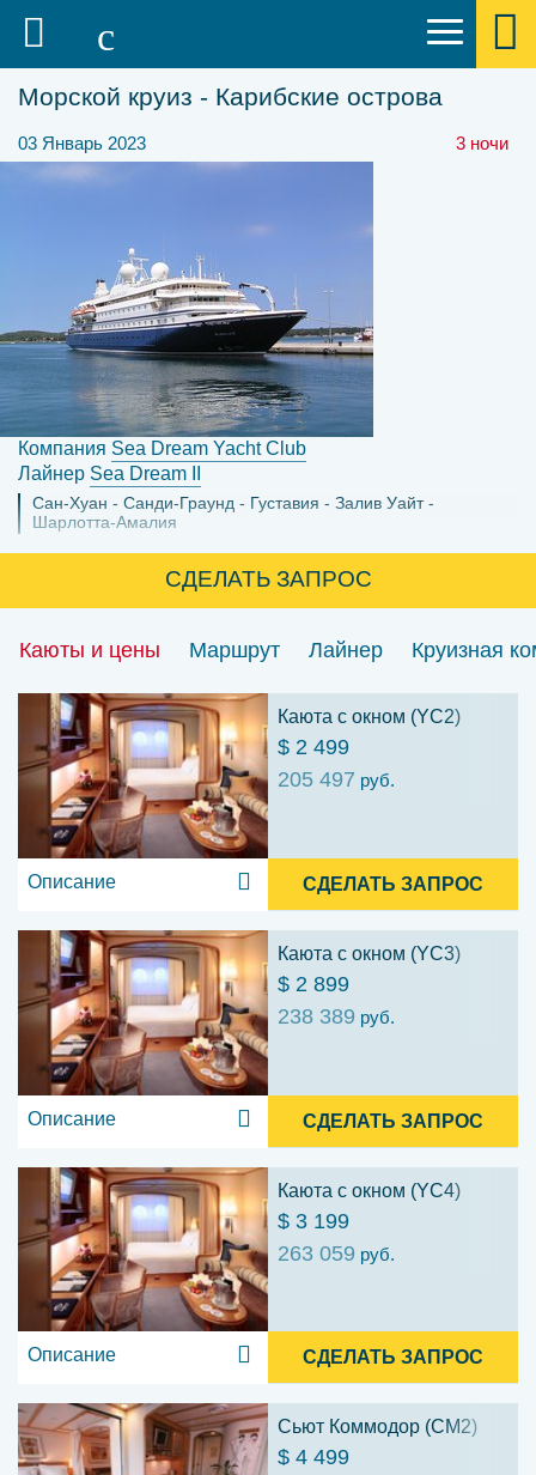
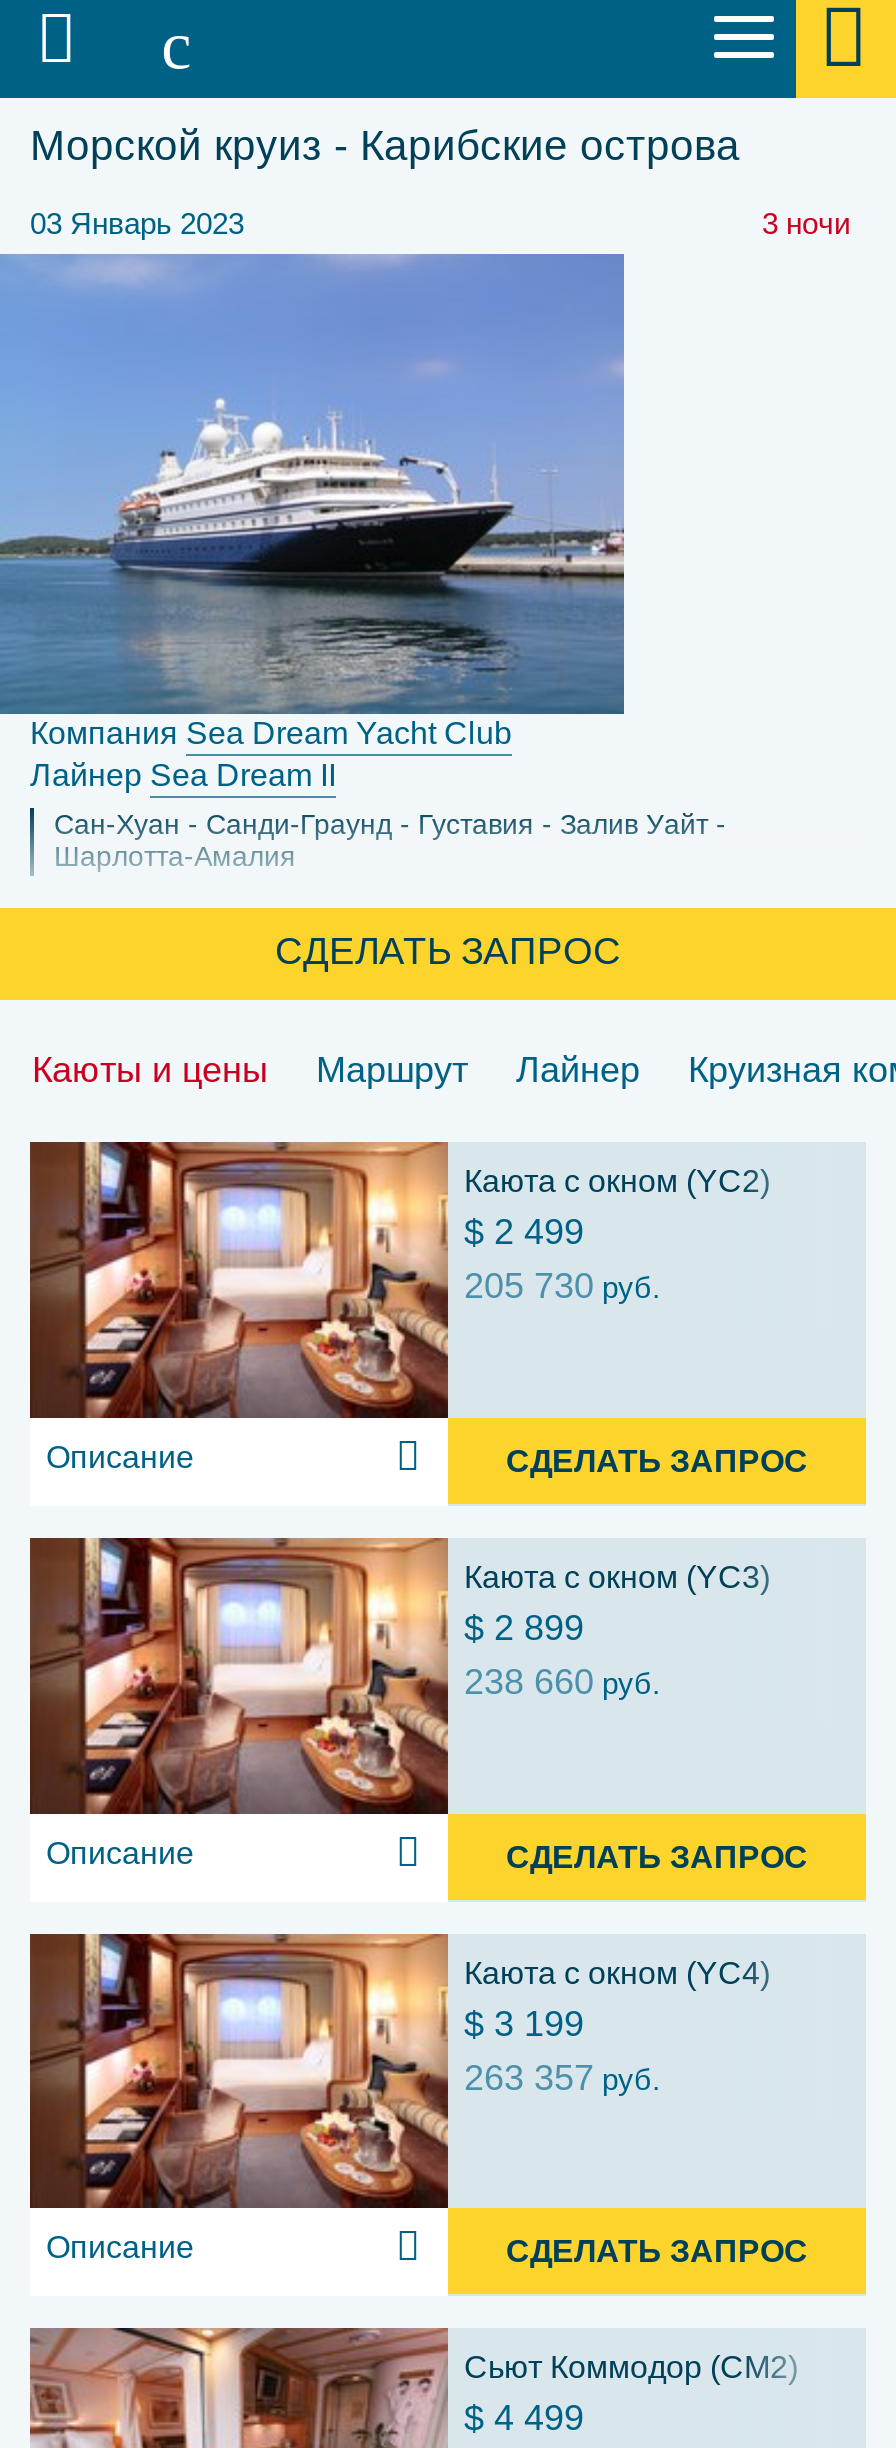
- 205 497 руб.
+ 205 730 руб.

- 238 389 руб.
+ 238 660 руб.

- 263 059 руб.
+ 263 357 руб.
